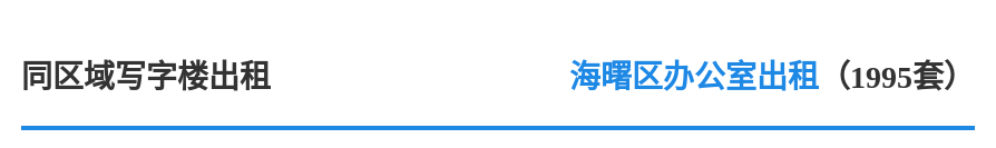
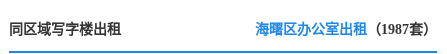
- 海曙区办公室出租（1995套）
+ 海曙区办公室出租（1987套）
